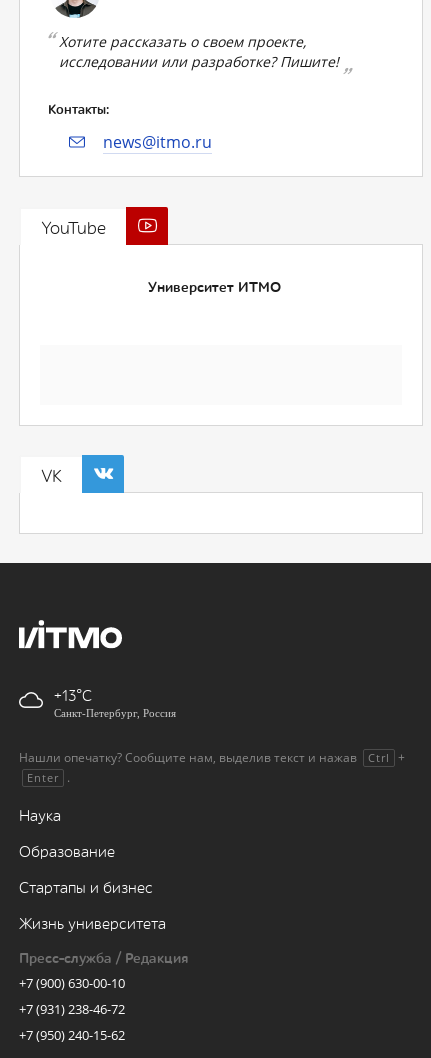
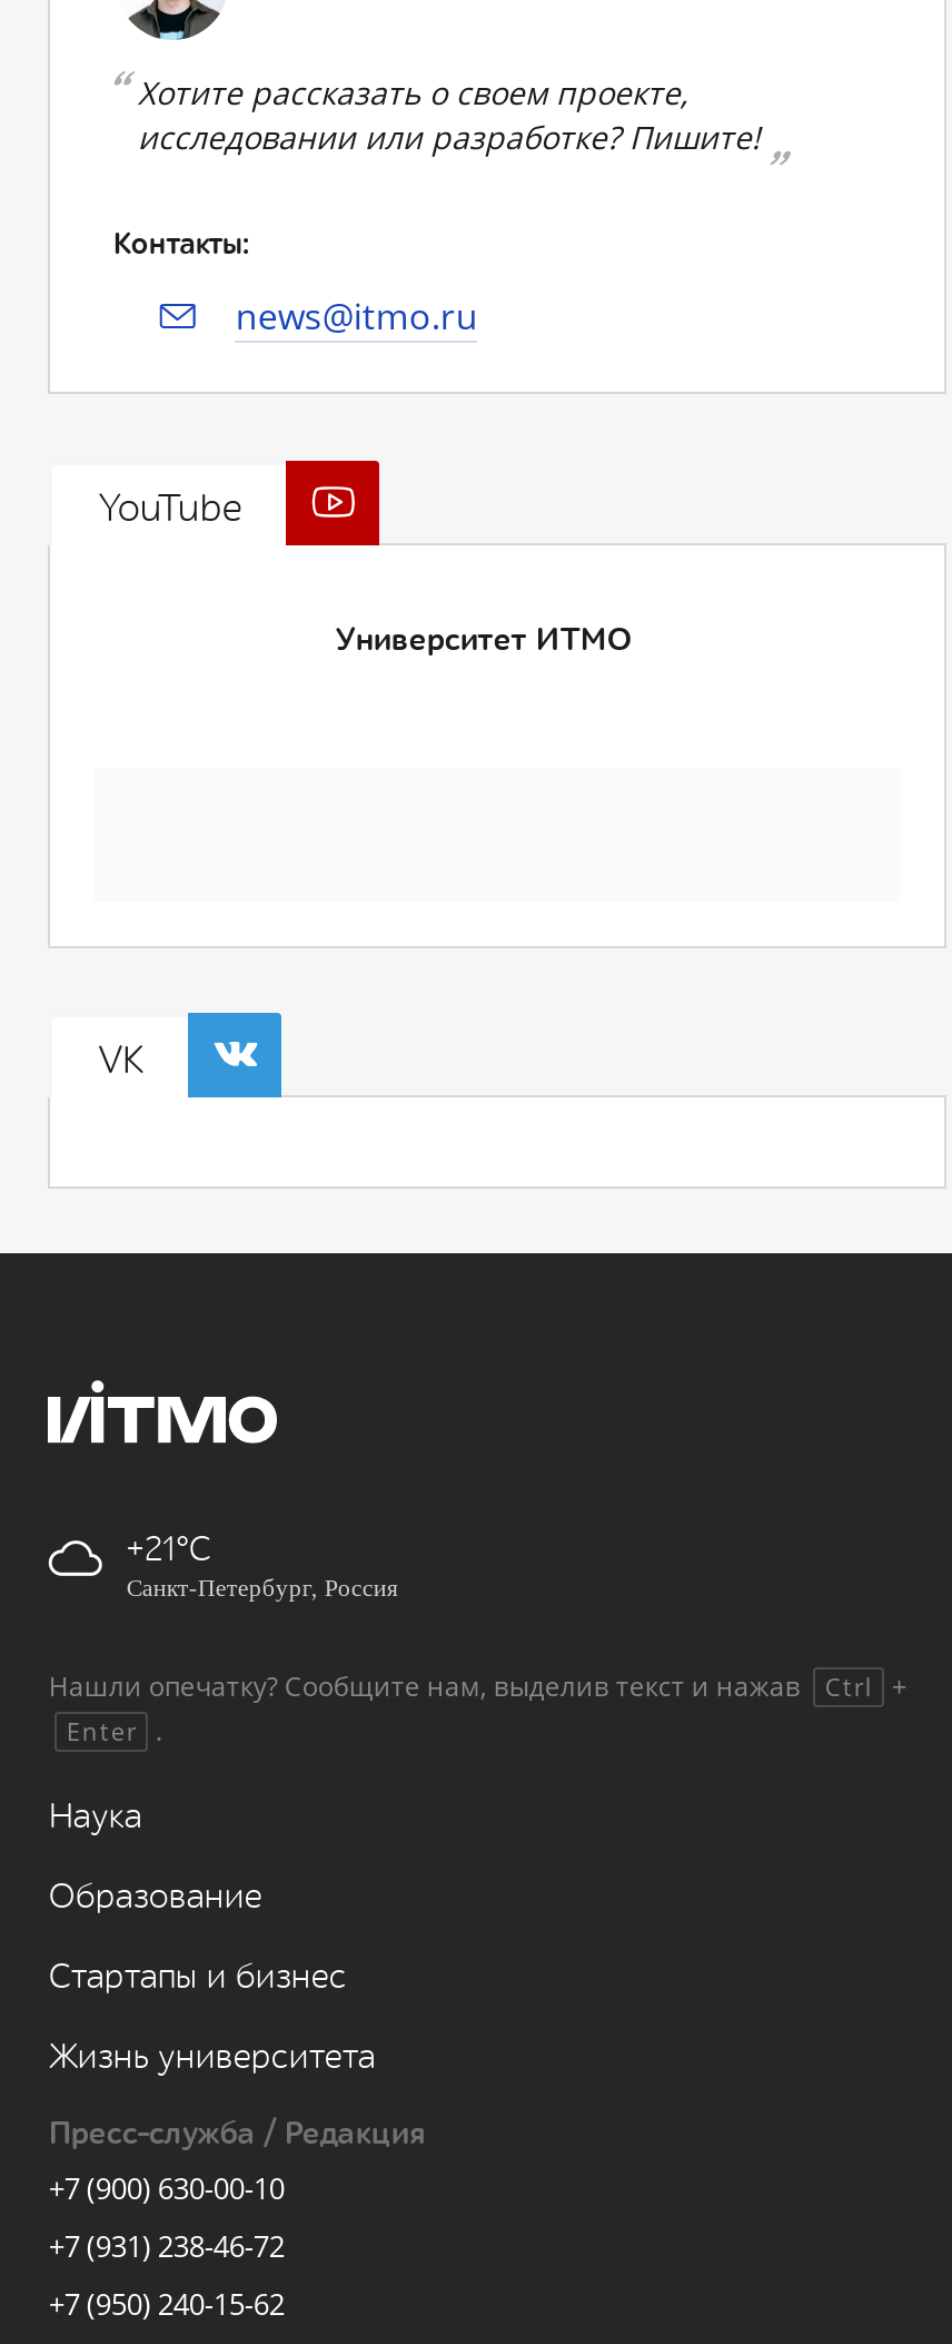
- +13
+ +21
